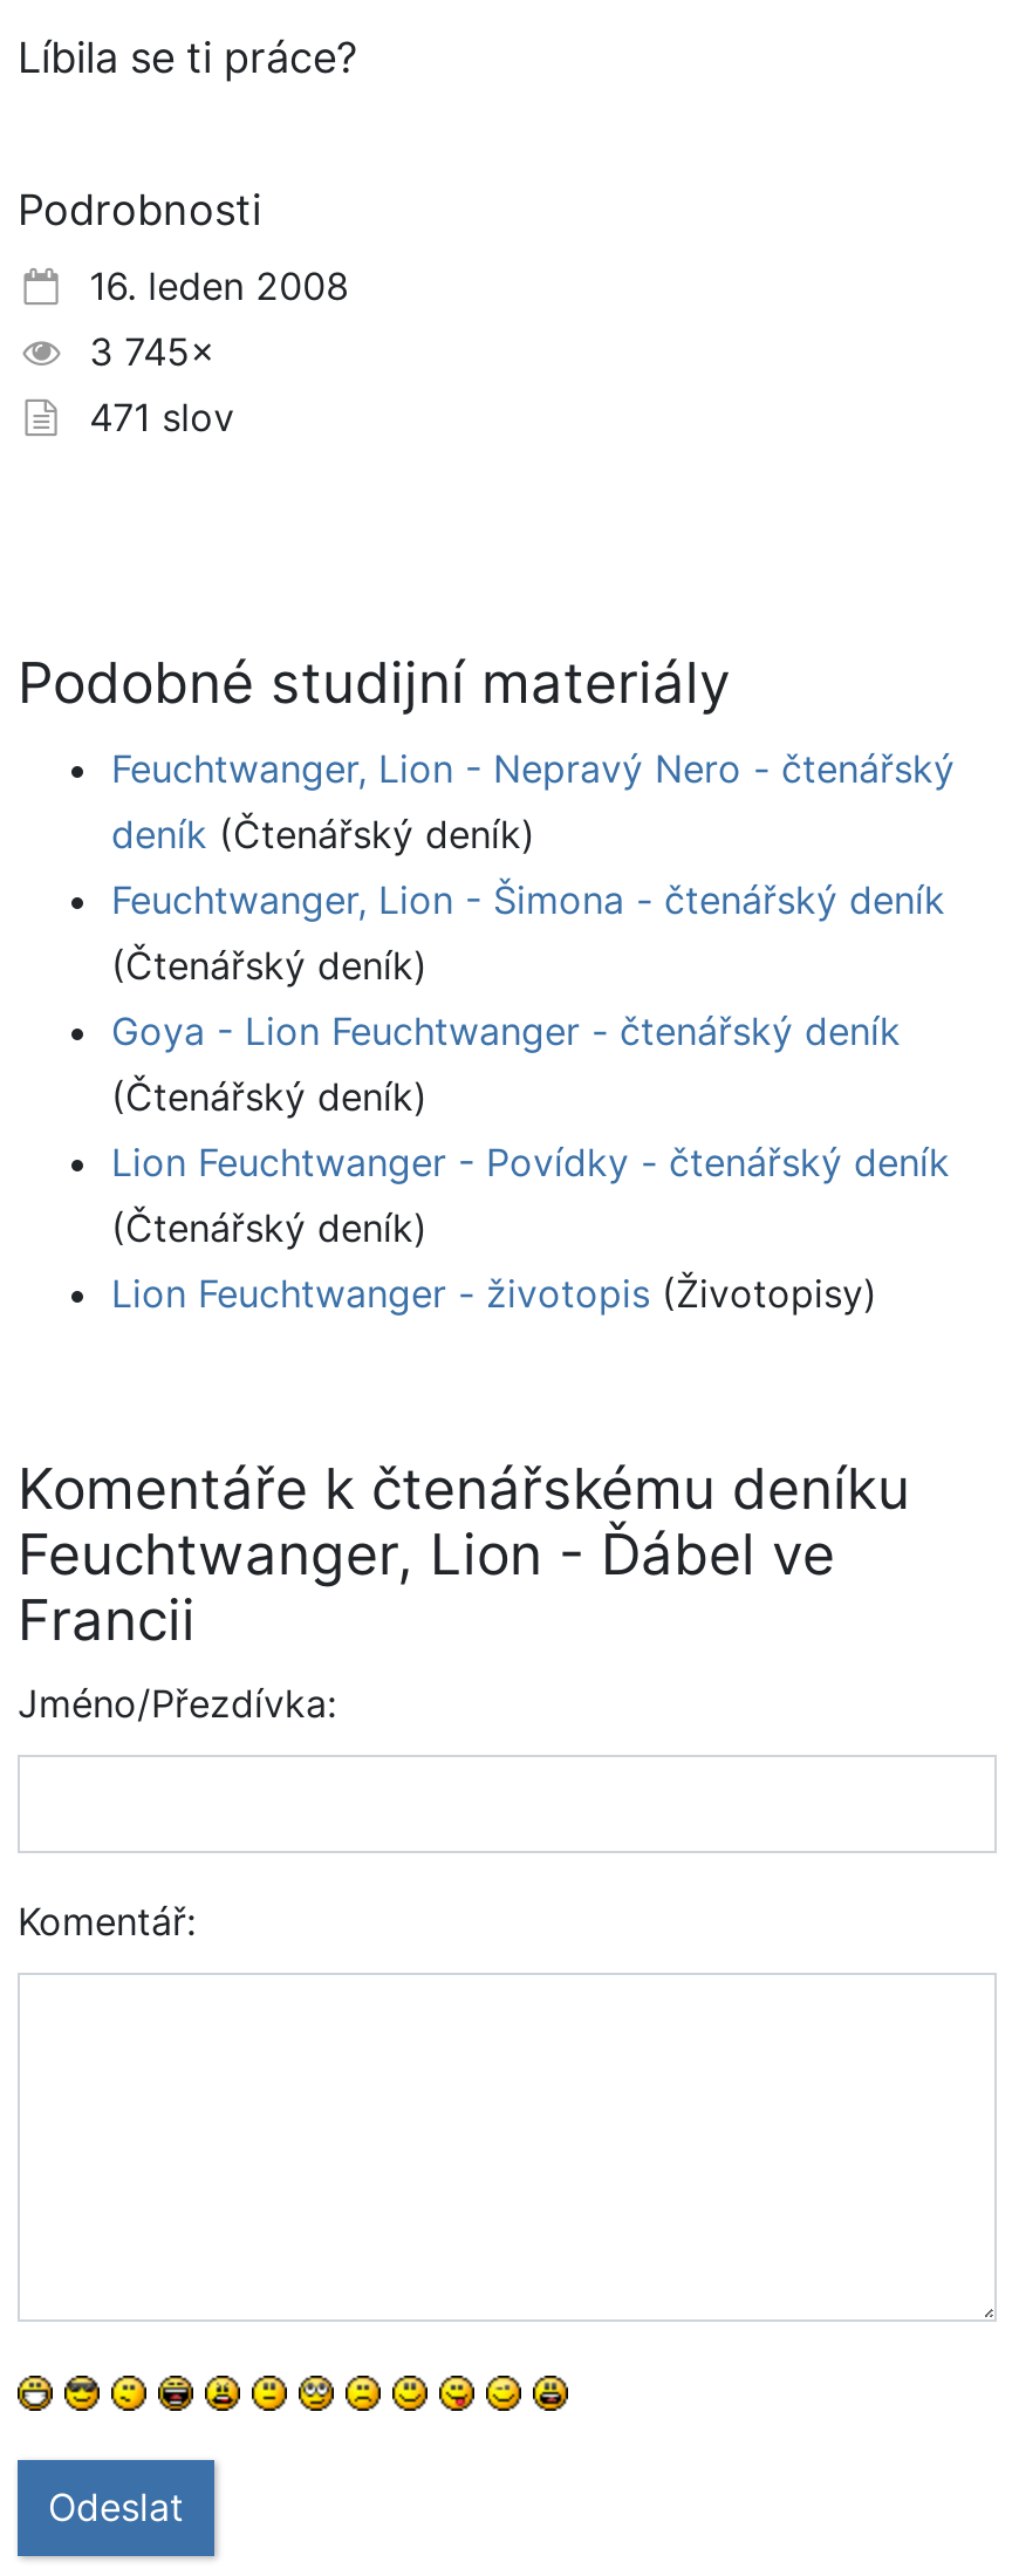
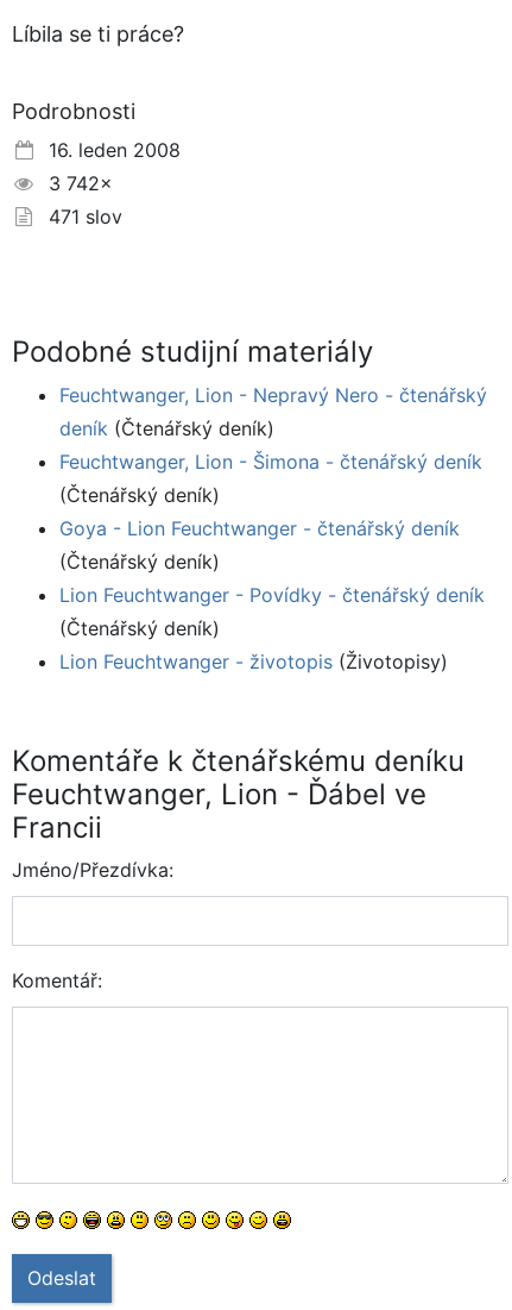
- 3 745×
+ 3 742×
